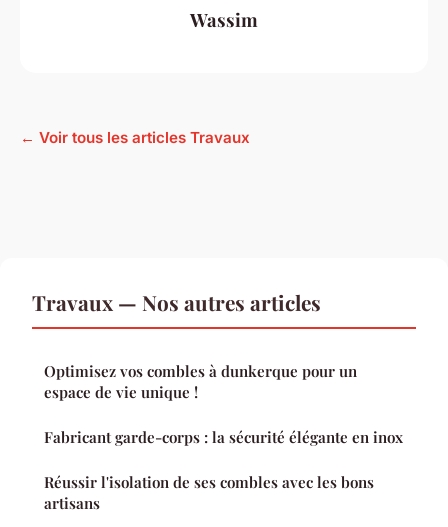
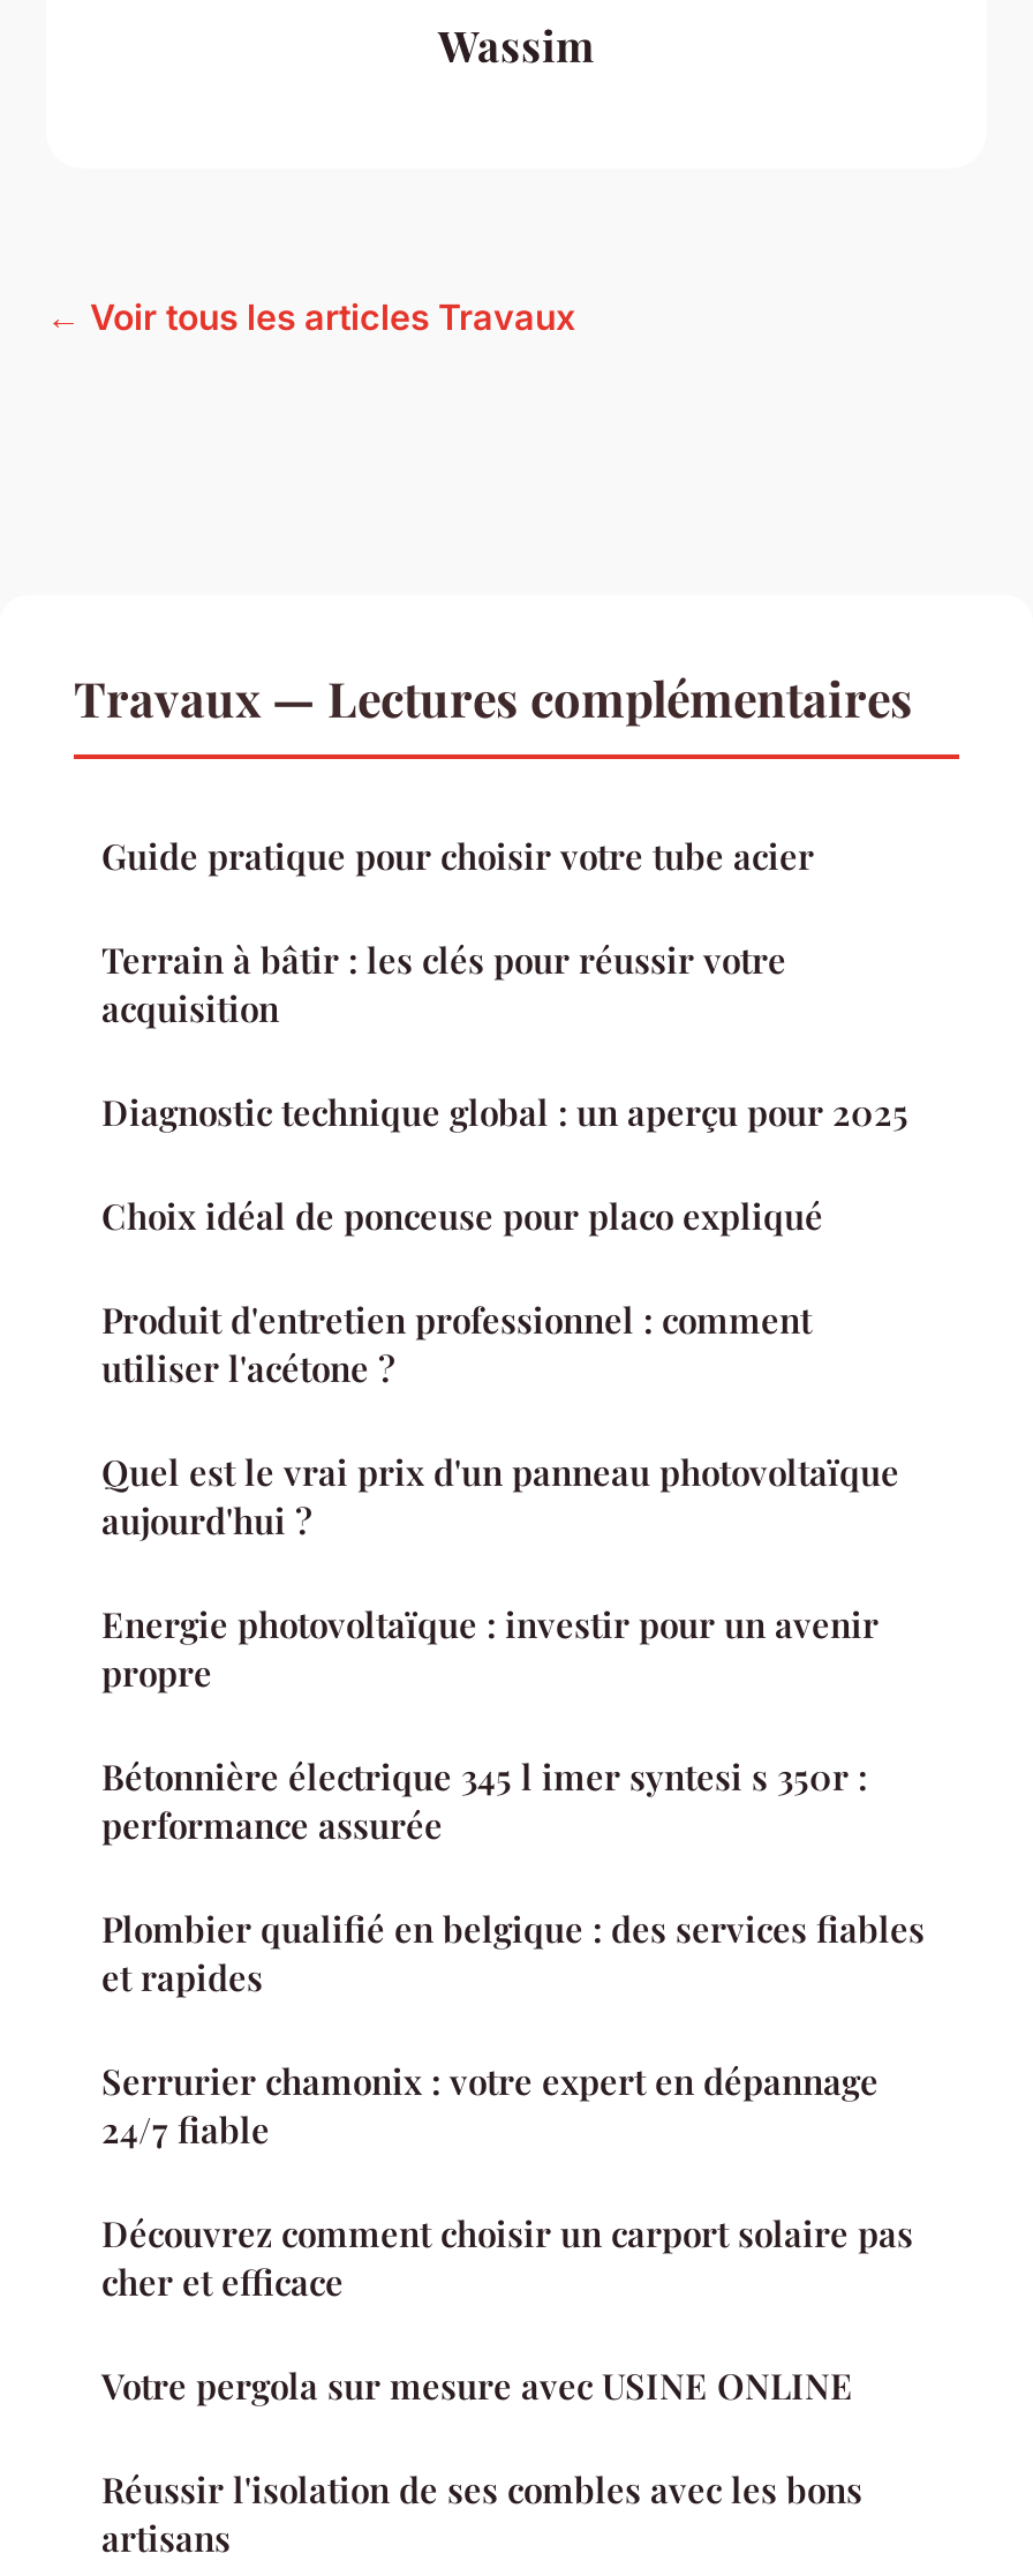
- Travaux — Nos autres articles
- Optimisez vos combles à dunkerque pour un
- espace de vie unique !
- Fabricant garde-corps : la sécurité élégante en inox
+ Travaux — Lectures complémentaires
+ Guide pratique pour choisir votre tube acier
+ Terrain à bâtir : les clés pour réussir votre
+ acquisition
+ Diagnostic technique global : un aperçu pour 2025
+ Choix idéal de ponceuse pour placo expliqué
+ Produit d'entretien professionnel : comment
+ utiliser l'acétone ?
+ Quel est le vrai prix d'un panneau photovoltaïque
+ aujourd'hui ?
+ Energie photovoltaïque : investir pour un avenir
+ propre
+ Bétonnière électrique 345 l imer syntesi s 350r :
+ performance assurée
+ Plombier qualifié en belgique : des services fiables
+ et rapides
+ Serrurier chamonix : votre expert en dépannage
+ 24/7 fiable
+ Découvrez comment choisir un carport solaire pas
+ cher et efficace
+ Votre pergola sur mesure avec USINE ONLINE
